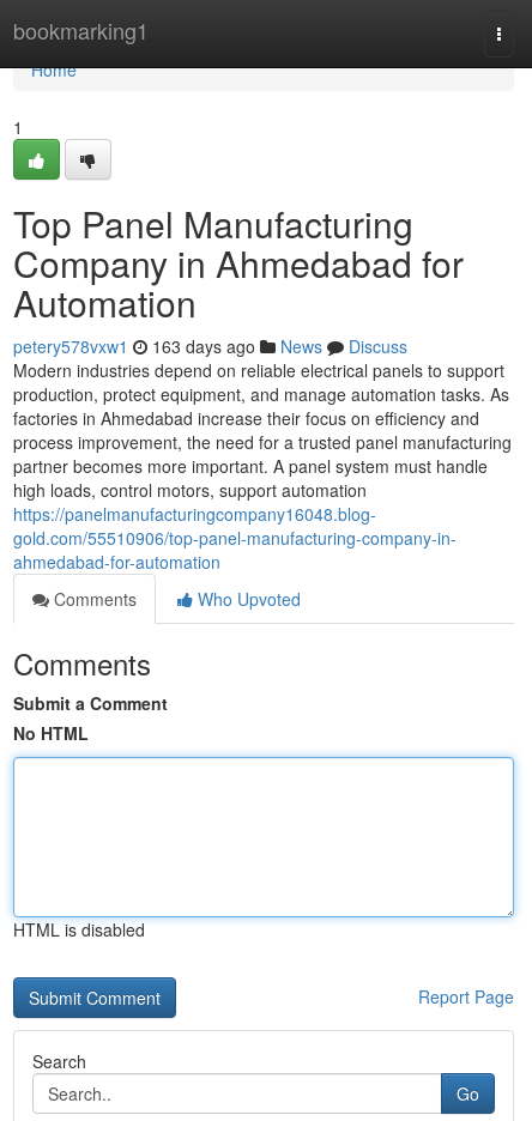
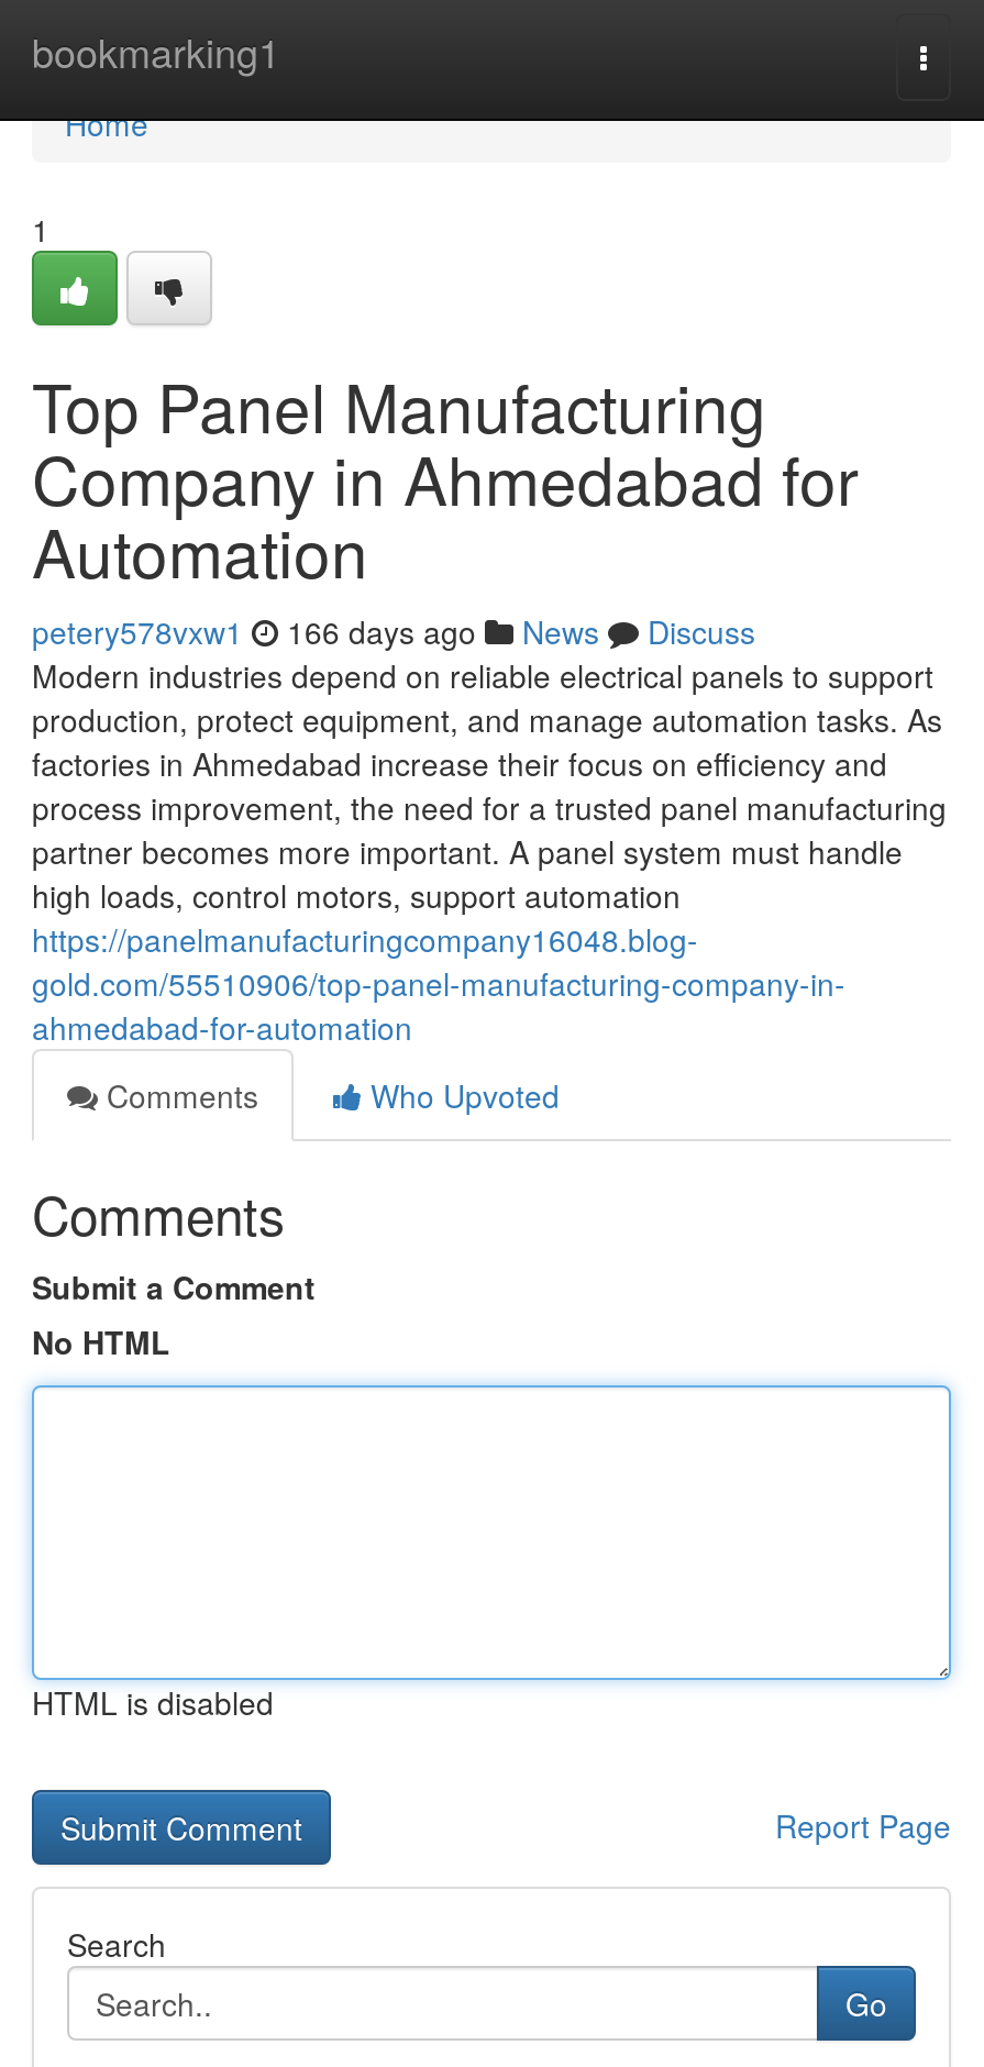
- petery578vxw1 163 days ago News Discuss
+ petery578vxw1 166 days ago News Discuss
